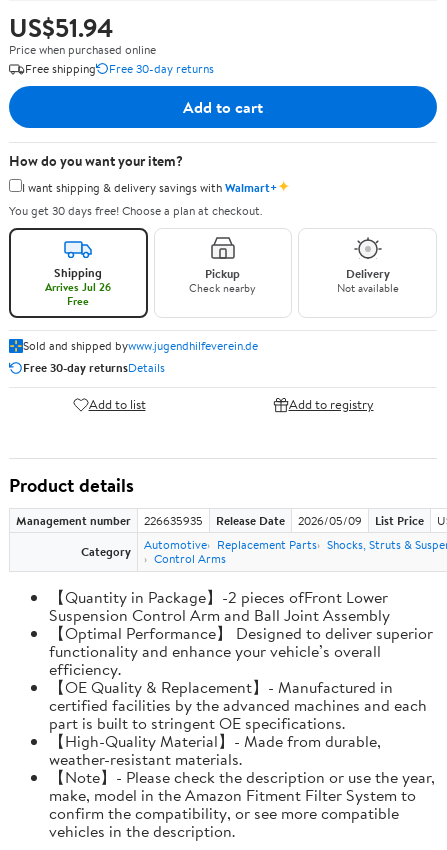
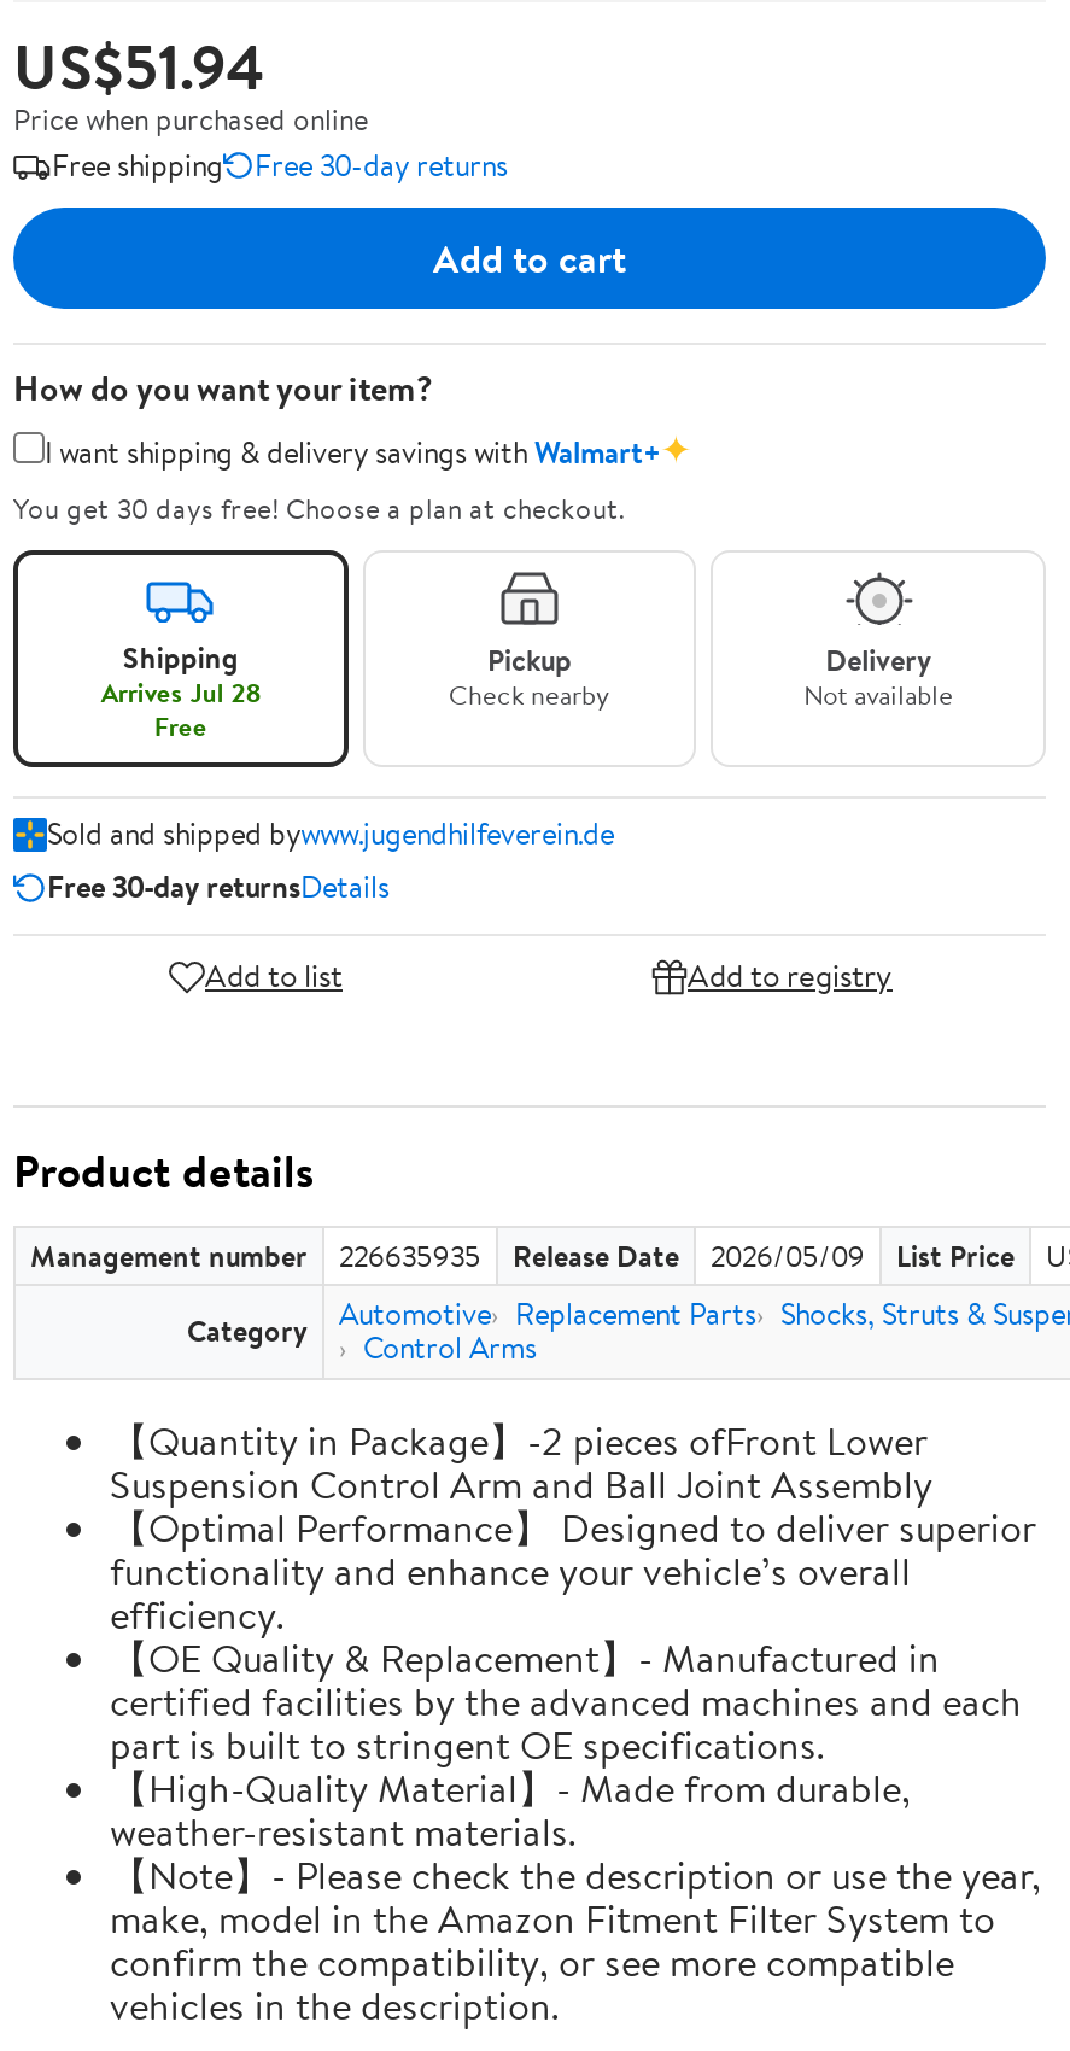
- Arrives Jul 26
+ Arrives Jul 28
